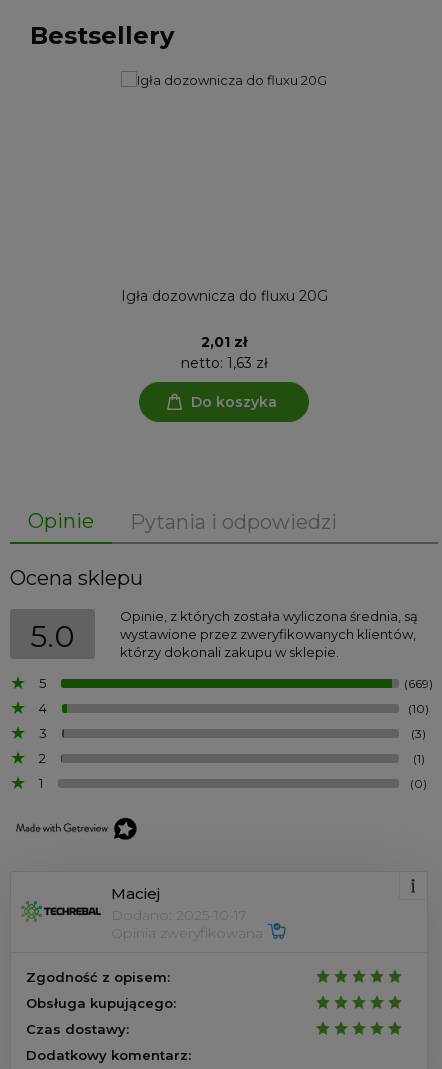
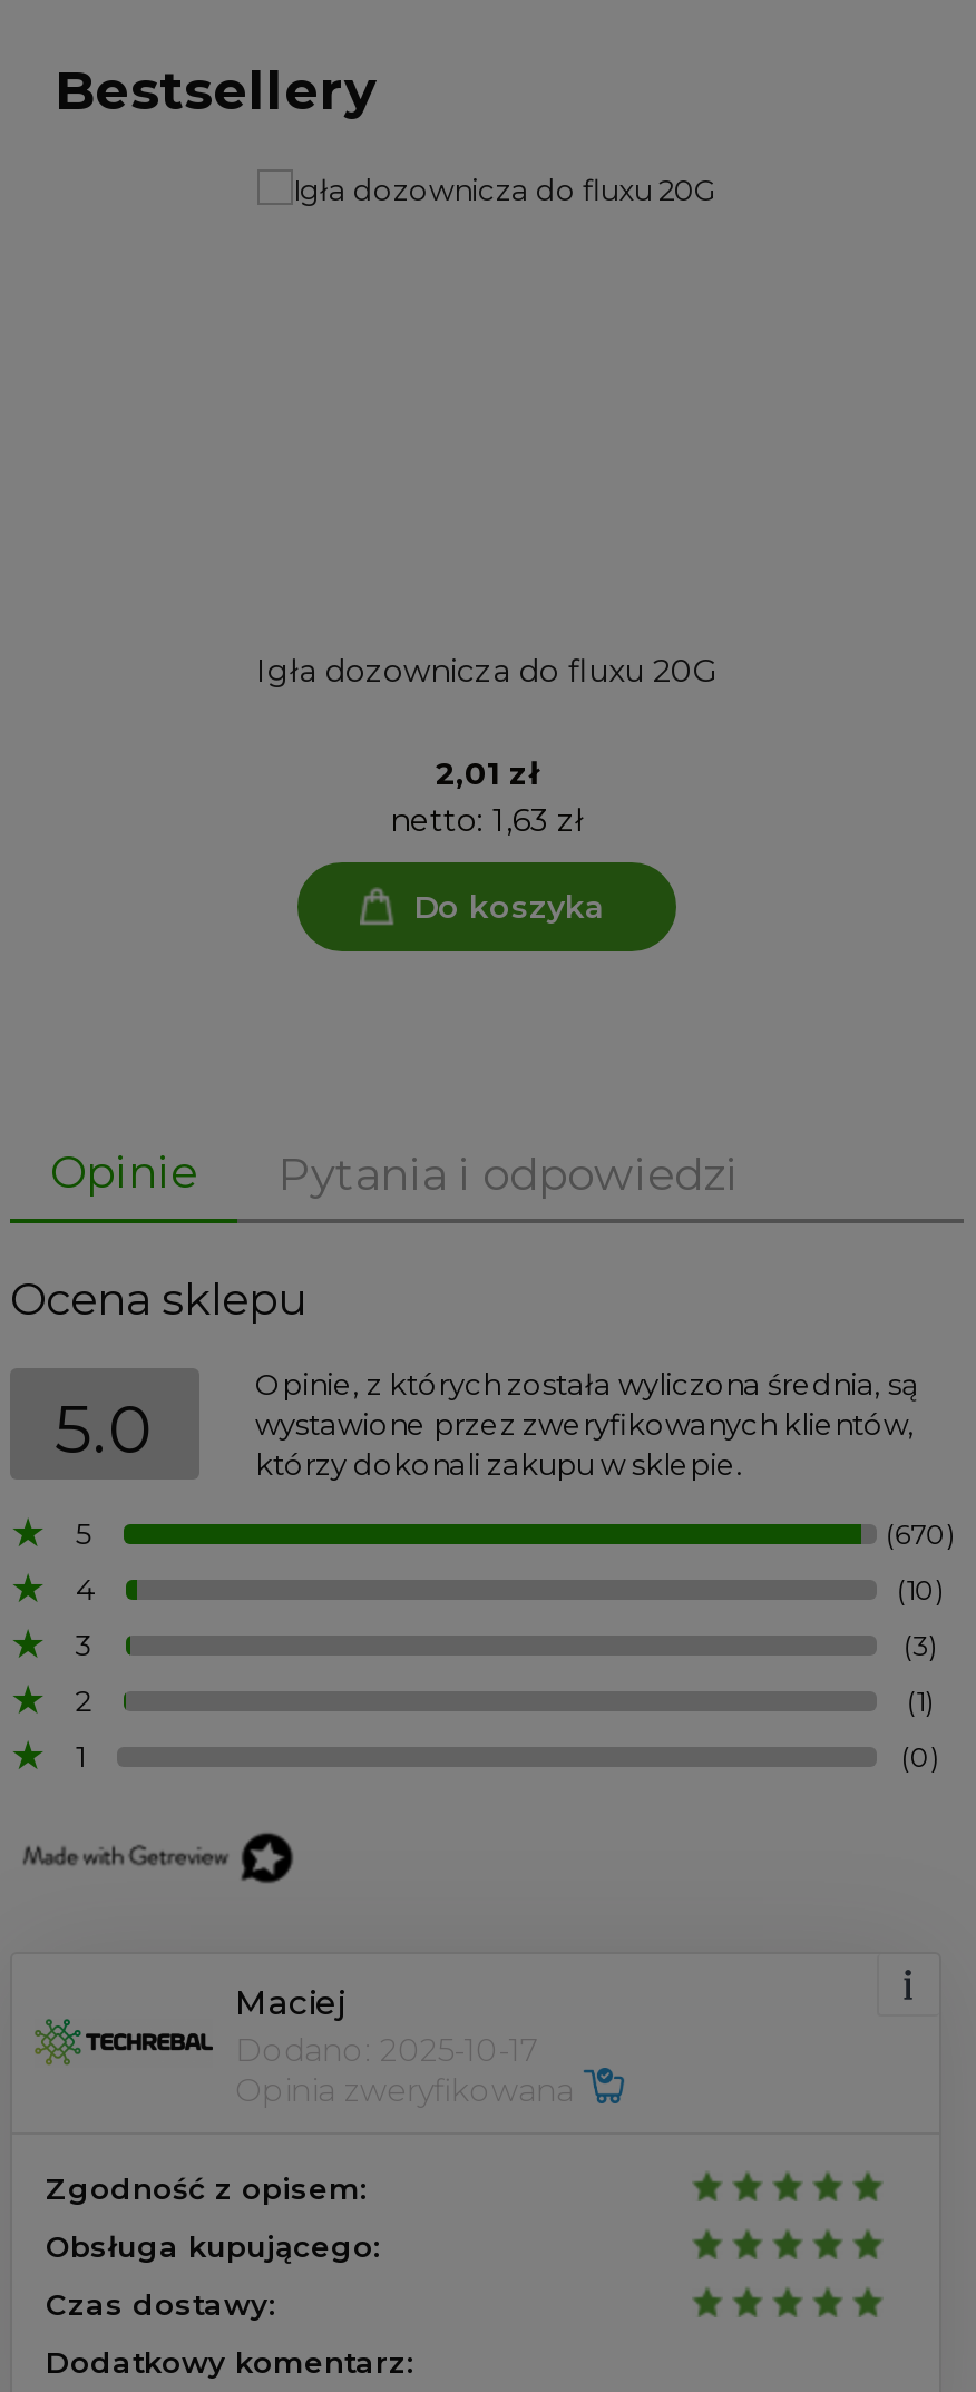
- (669)
+ (670)
